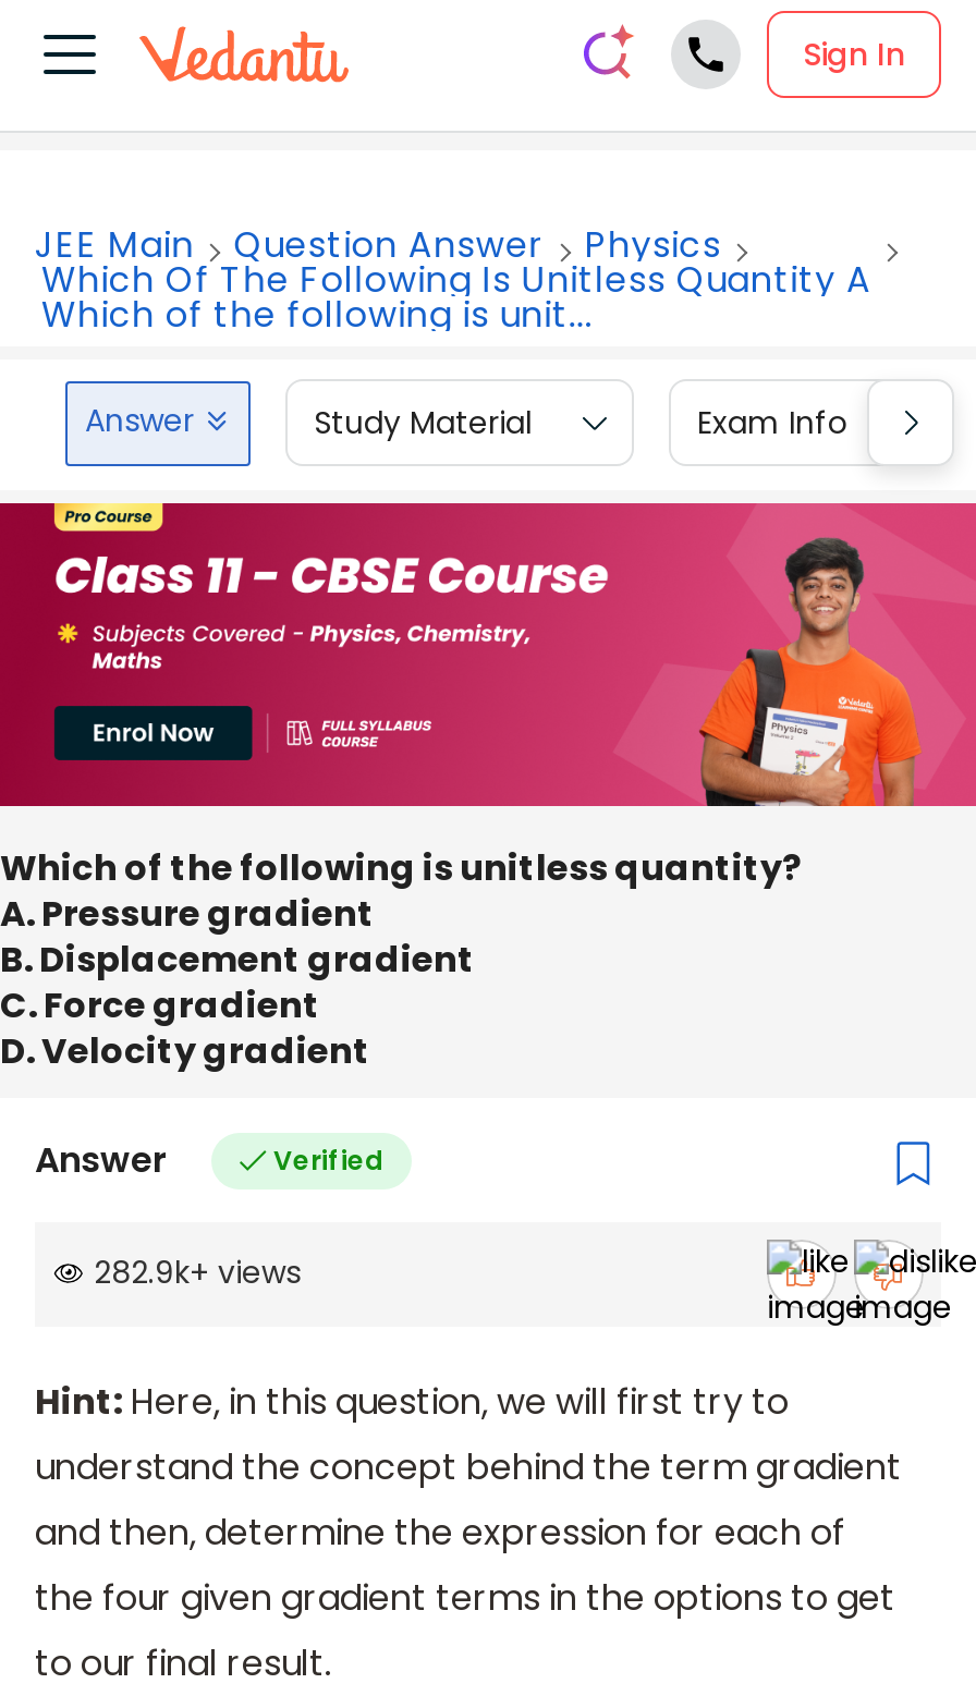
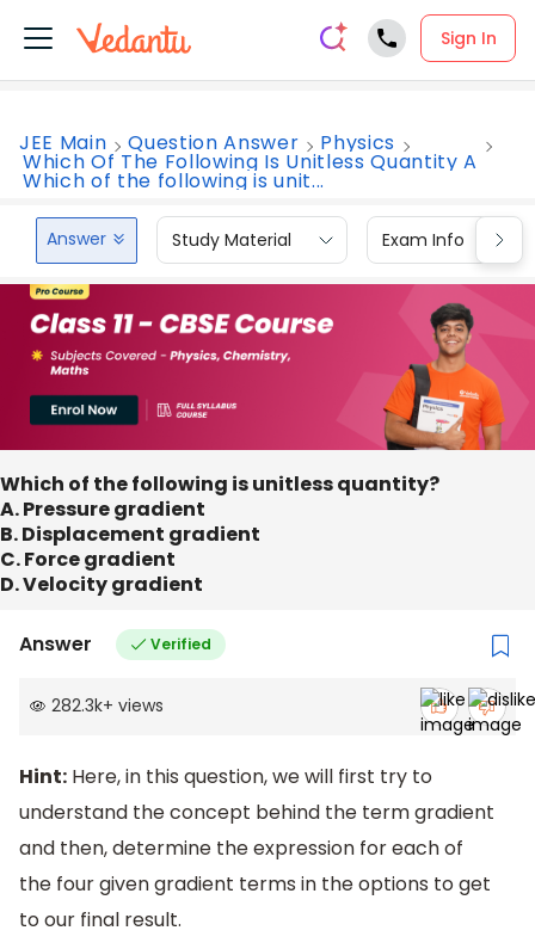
- 282.9k+ views
+ 282.3k+ views
